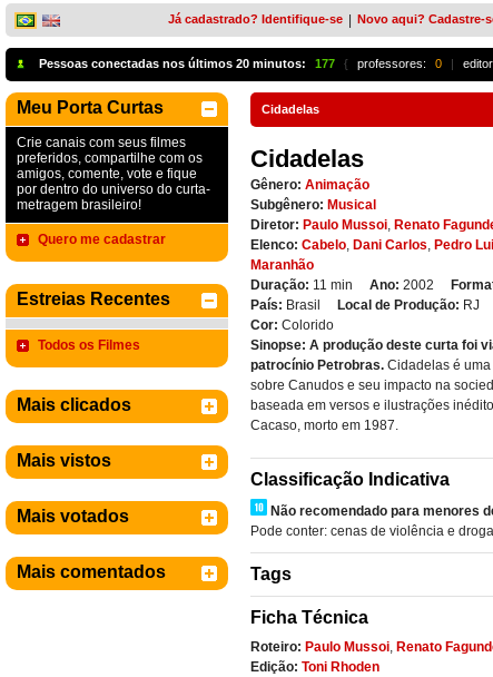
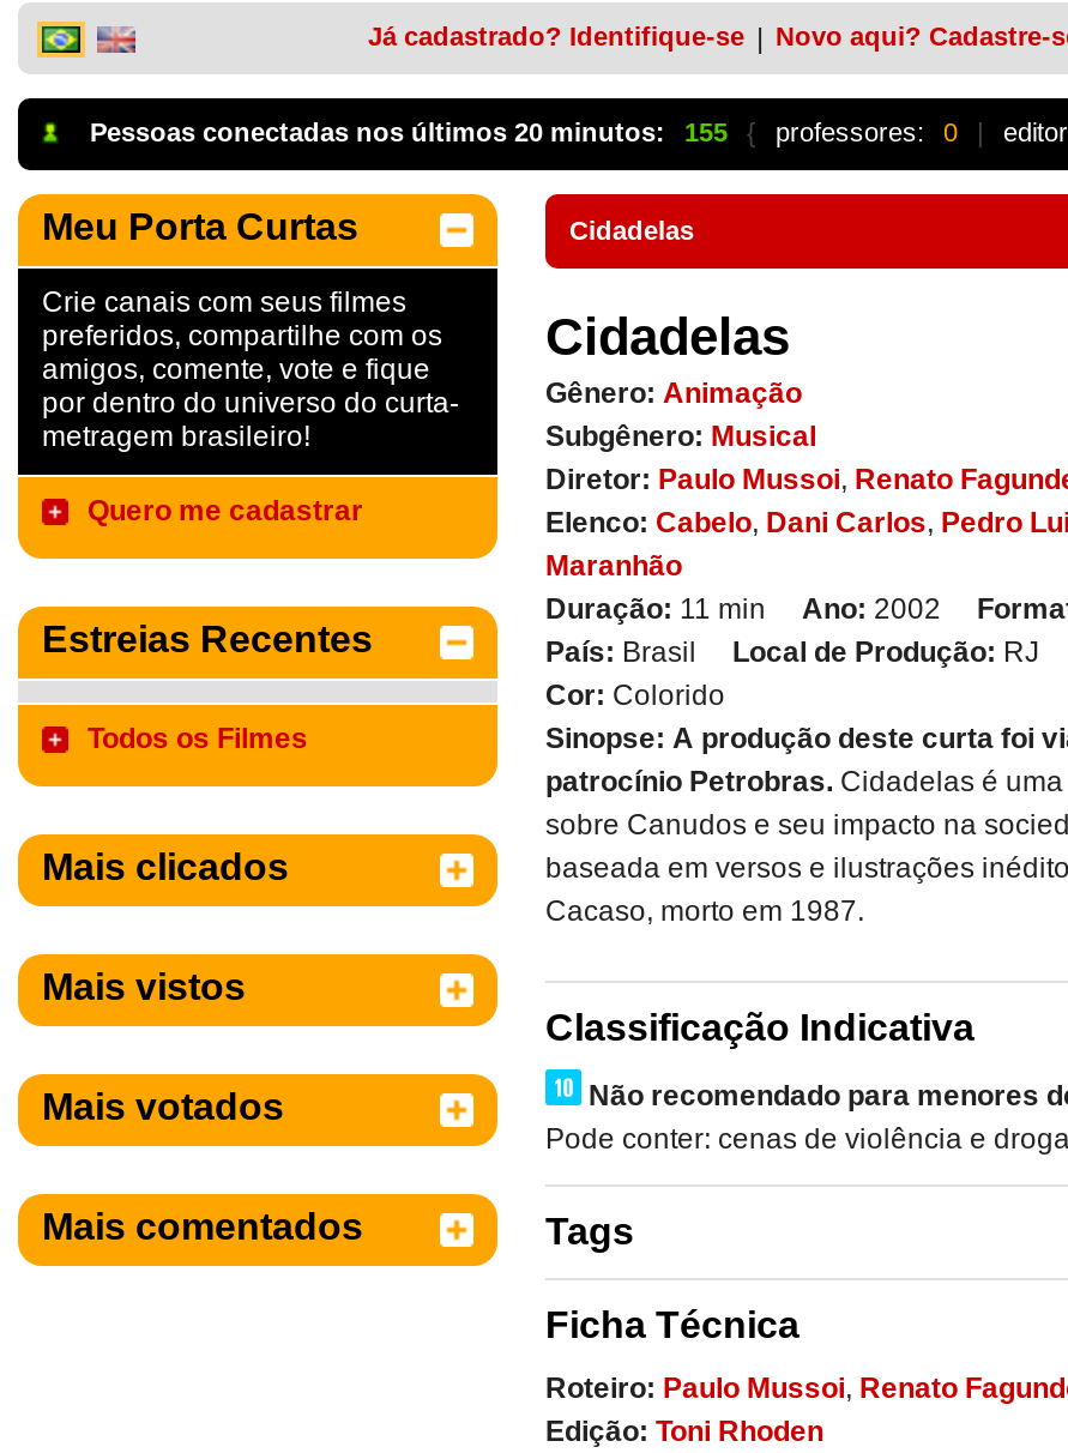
- 177
+ 155
